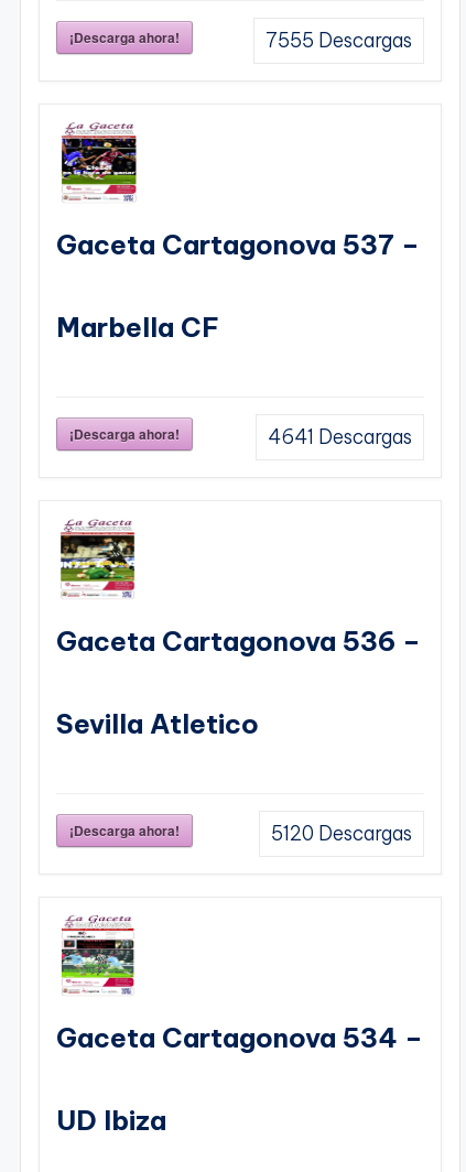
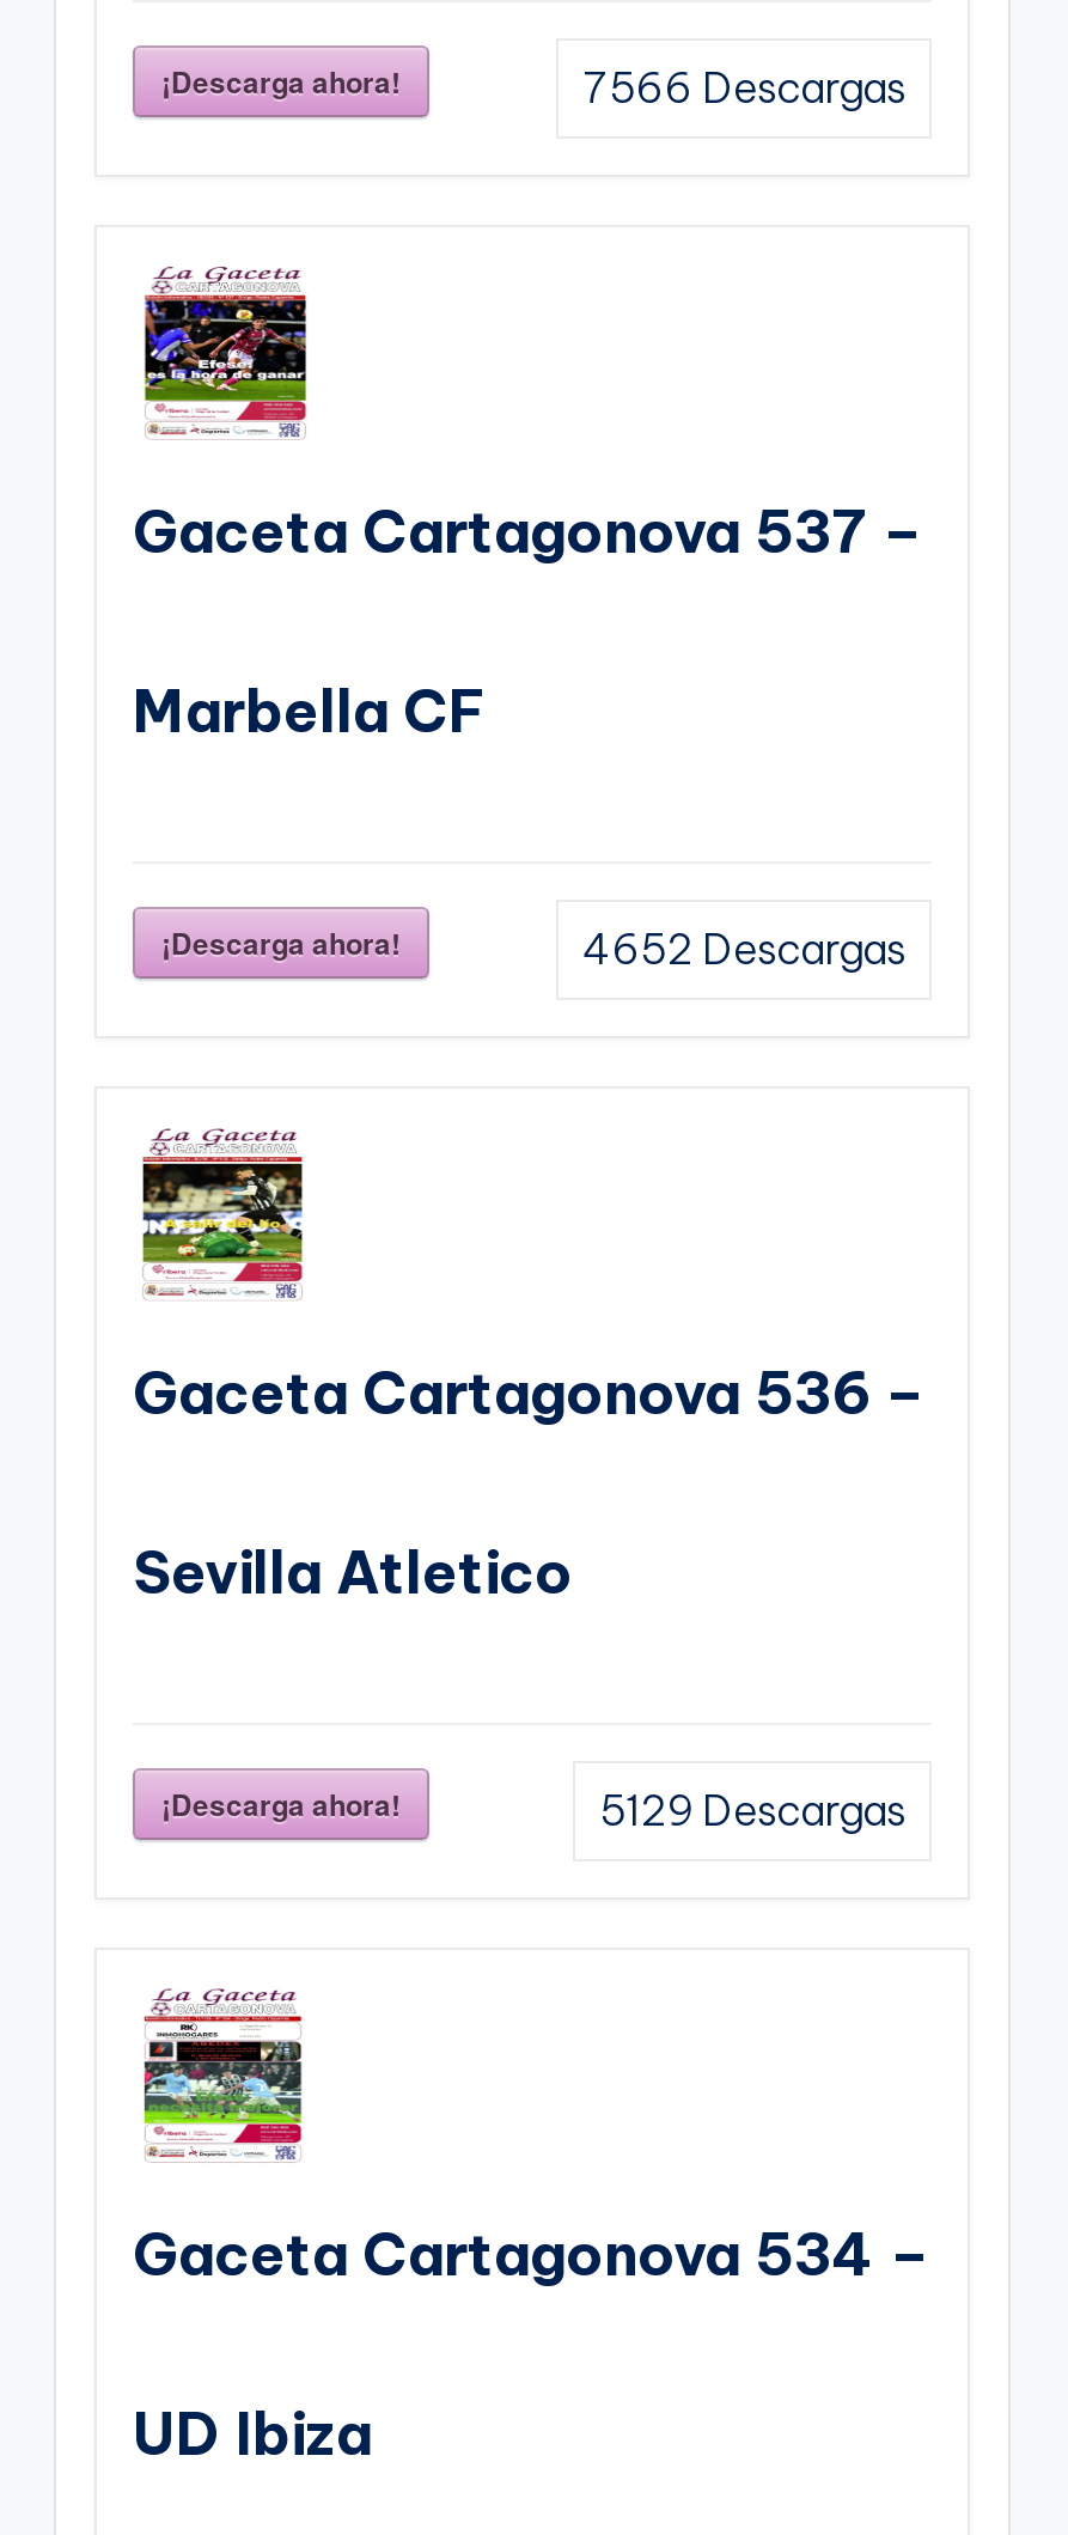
- 7555 Descargas
+ 7566 Descargas

- 4641 Descargas
+ 4652 Descargas

- 5120 Descargas
+ 5129 Descargas
